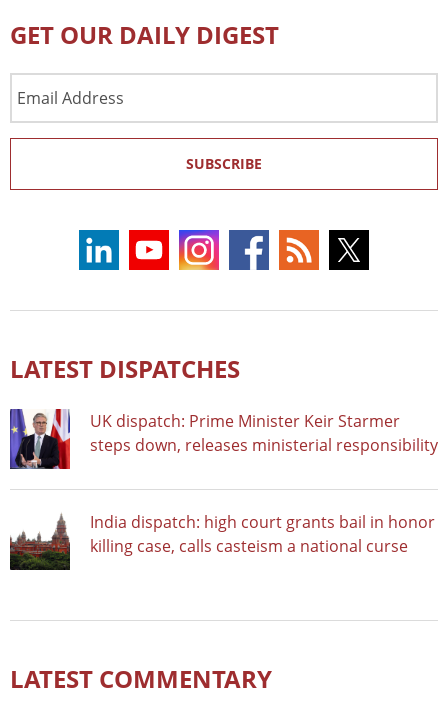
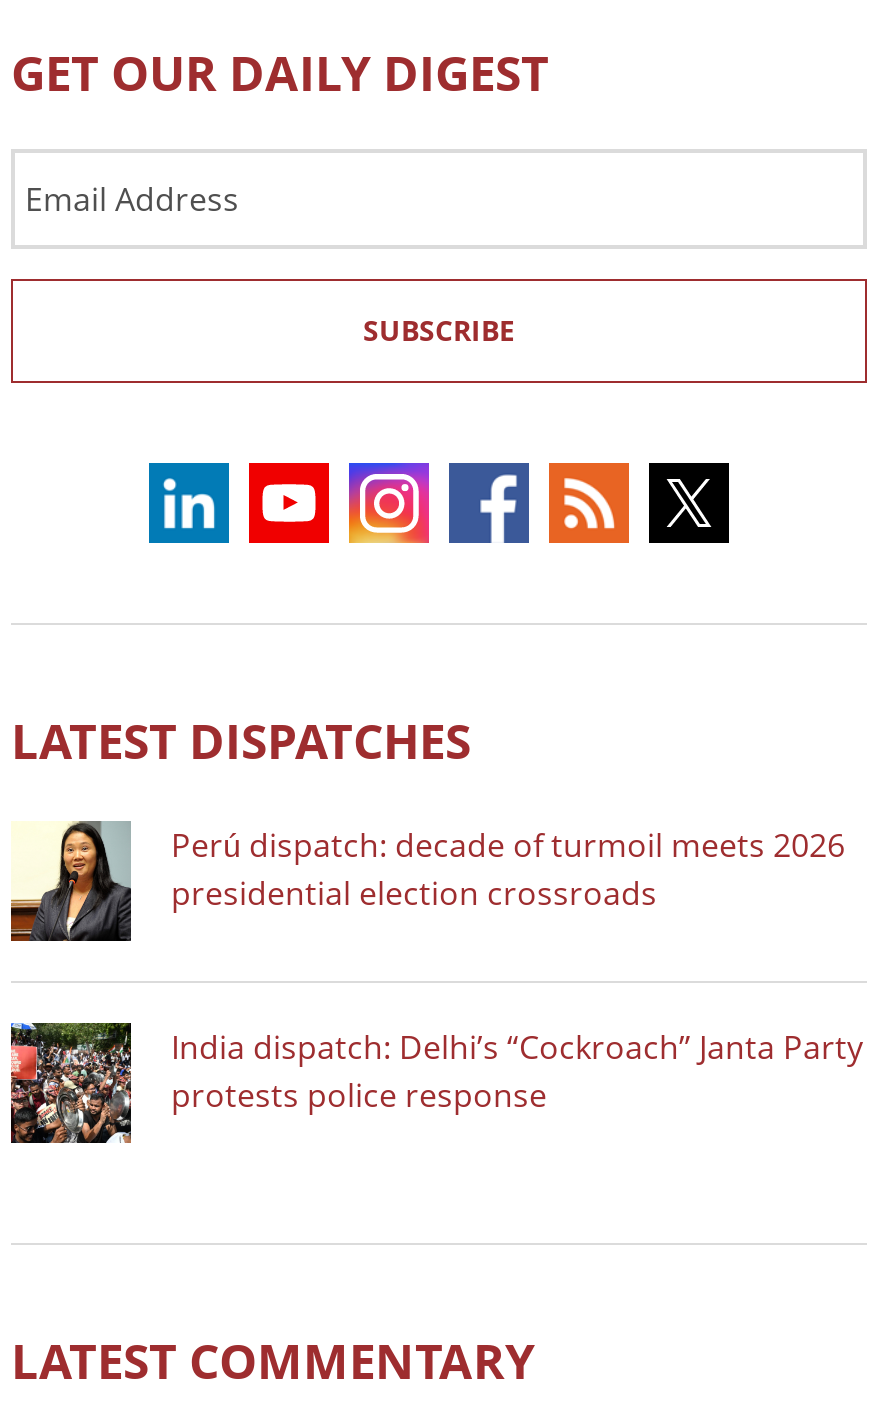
- [image]
- UK dispatch: Prime Minister Keir Starmer
- steps down, releases ministerial responsibility
+ [image]
+ Perú dispatch: decade of turmoil meets 2026
+ presidential election crossroads

- [image]
- India dispatch: high court grants bail in honor
- killing case, calls casteism a national curse
+ [image]
+ India dispatch: Delhi’s “Cockroach” Janta Party
+ protests police response
